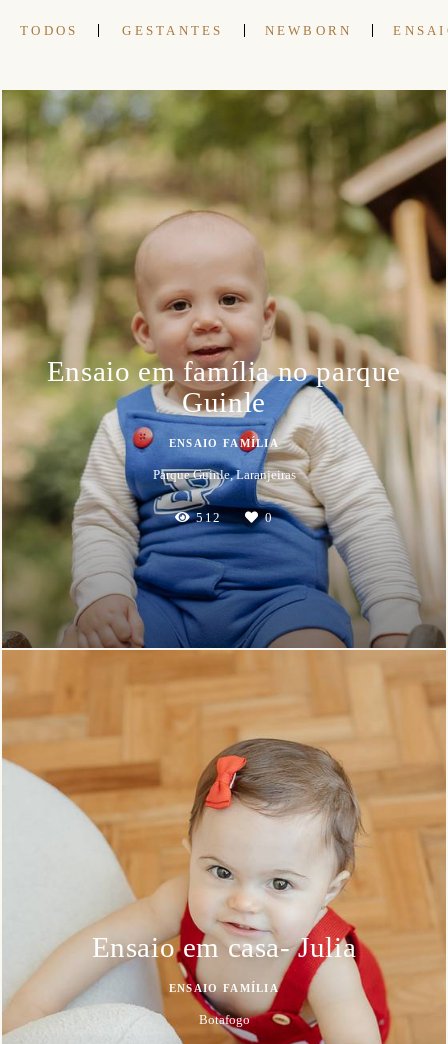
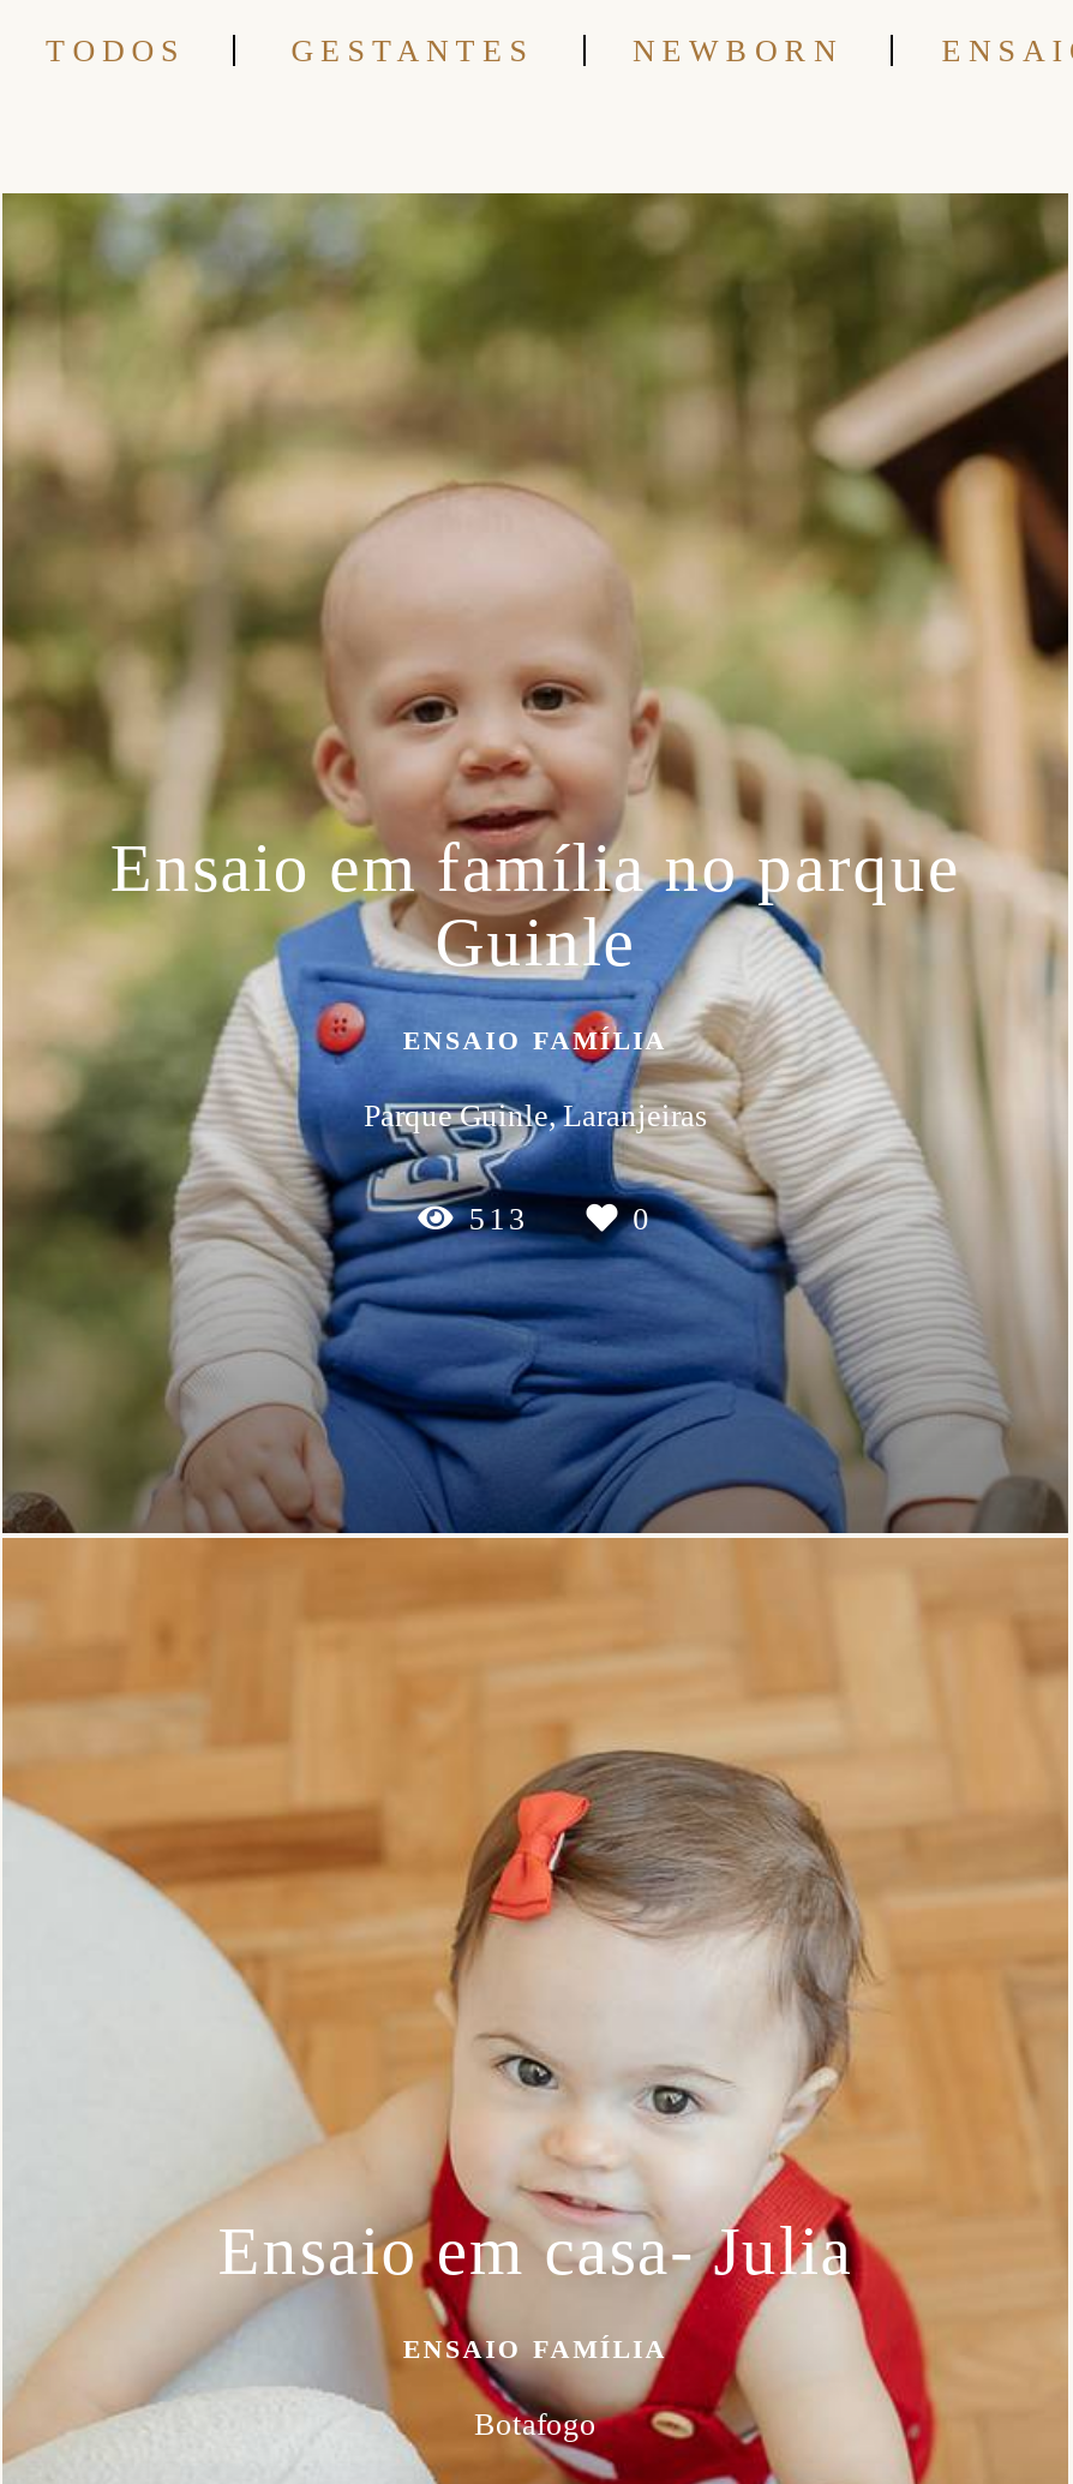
- 512
+ 513
